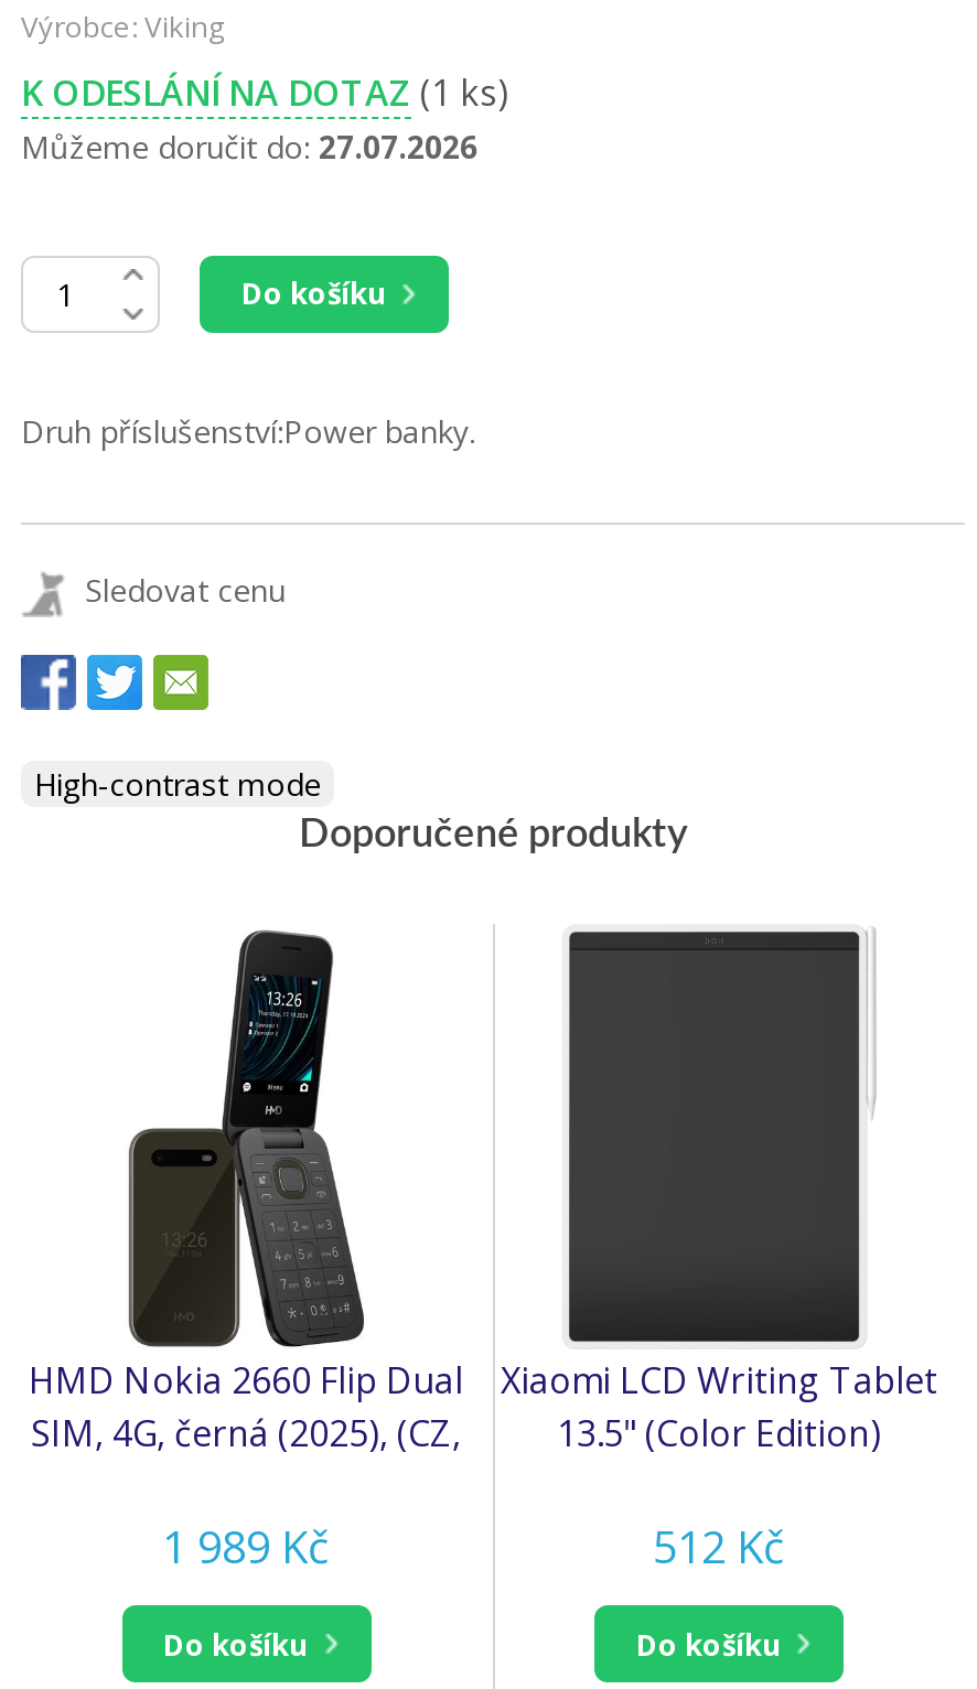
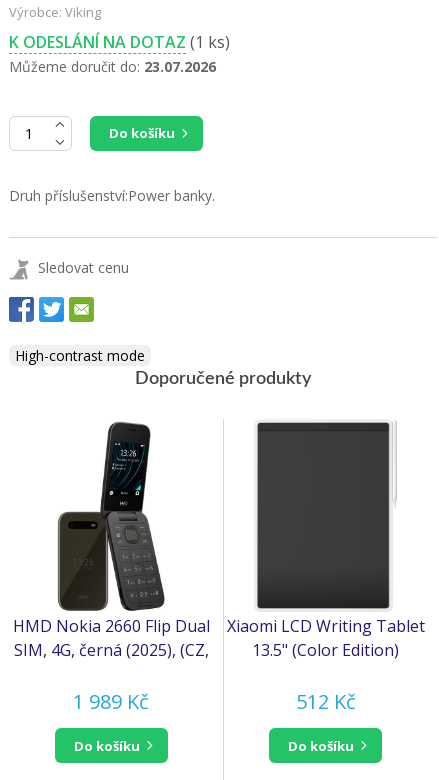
- Můžeme doručit do: 27.07.2026
+ Můžeme doručit do: 23.07.2026
